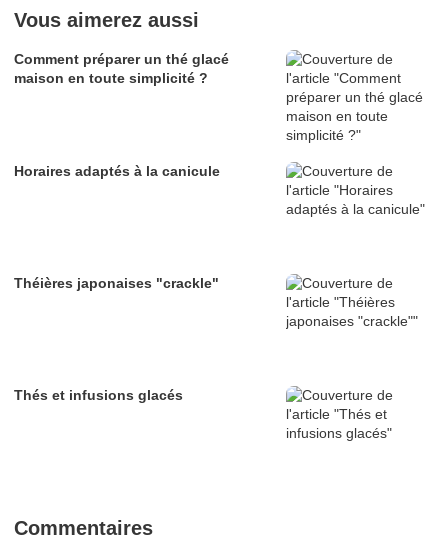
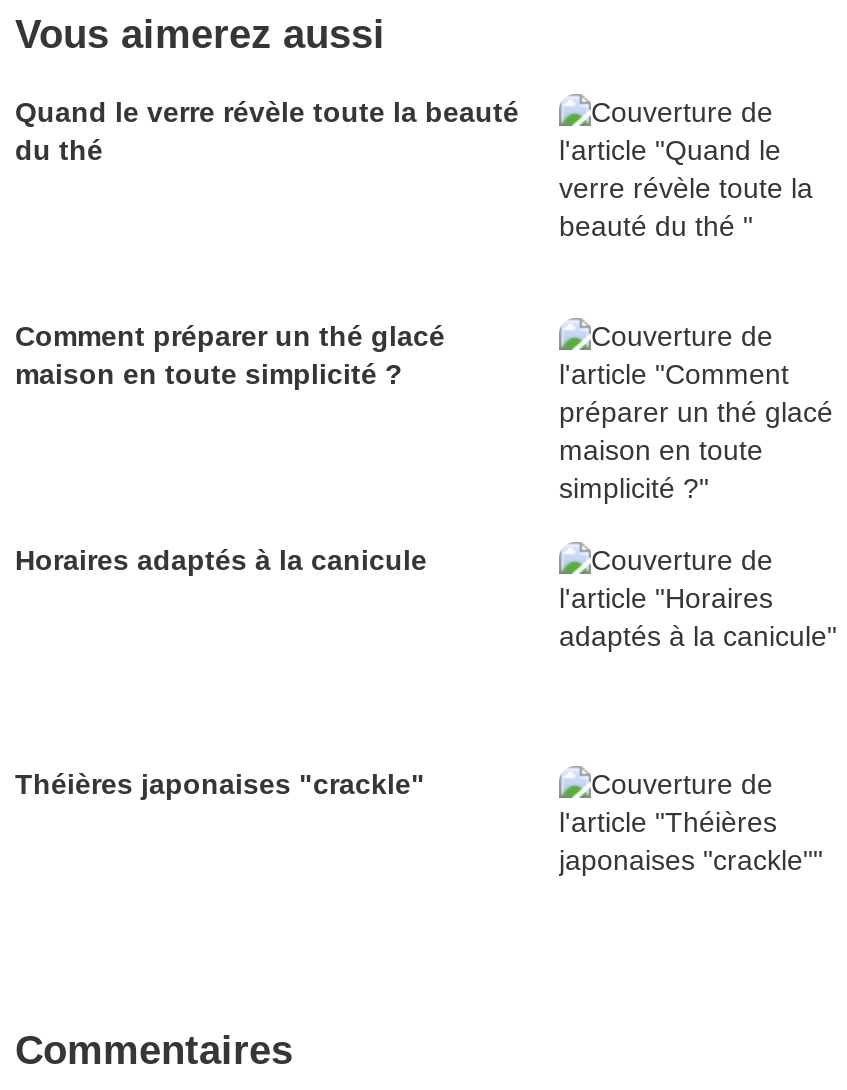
+ Quand le verre révèle toute la beauté
+ du thé

moved down: Comment préparer un thé glacé | maison en toute simplicité ? | Horaires adaptés à la canicule | Théières japonaises "crackle"

- Thés et infusions glacés
